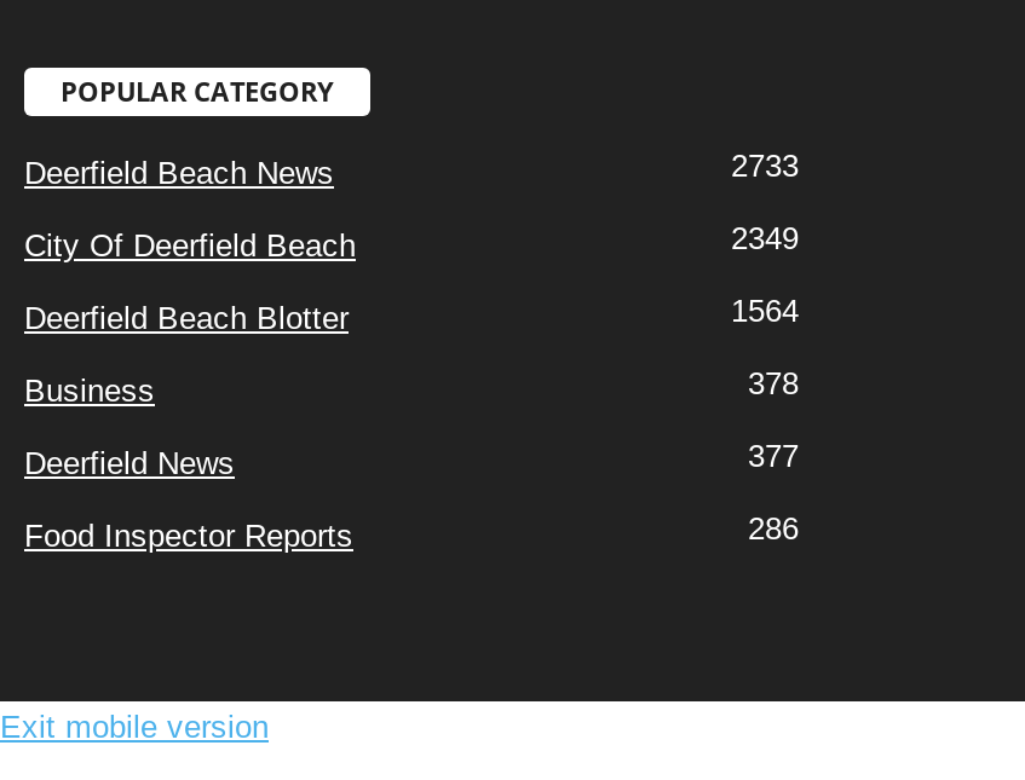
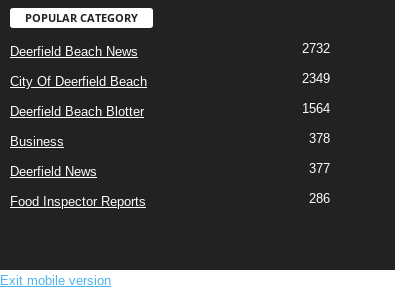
- 2733
+ 2732
